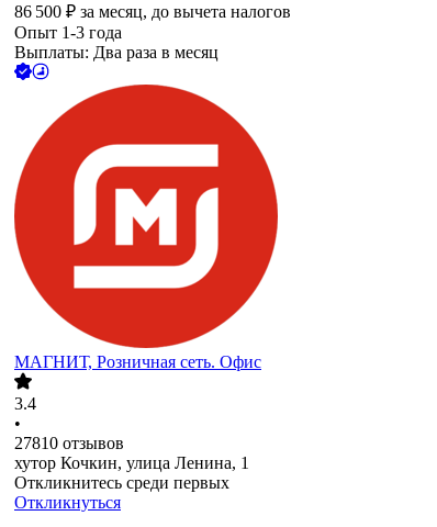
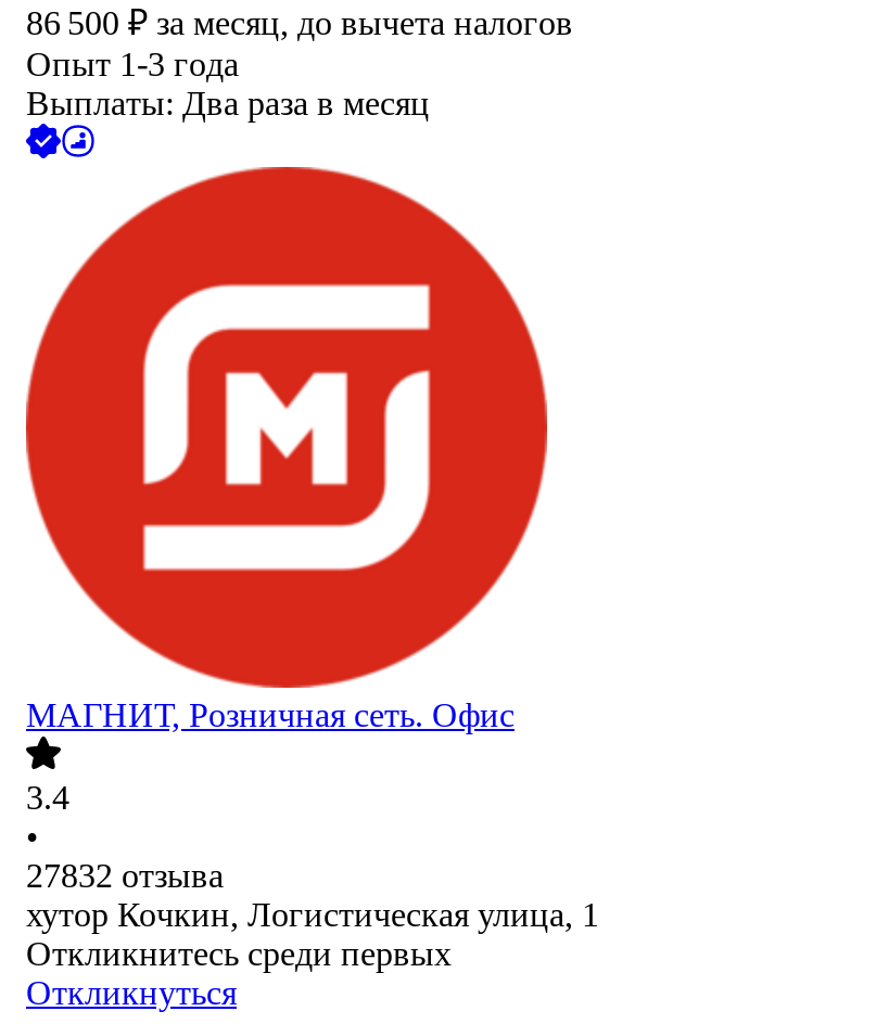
- 27810 отзывов
- хутор Кочкин, улица Ленина, 1
+ 27832 отзыва
+ хутор Кочкин, Логистическая улица, 1
